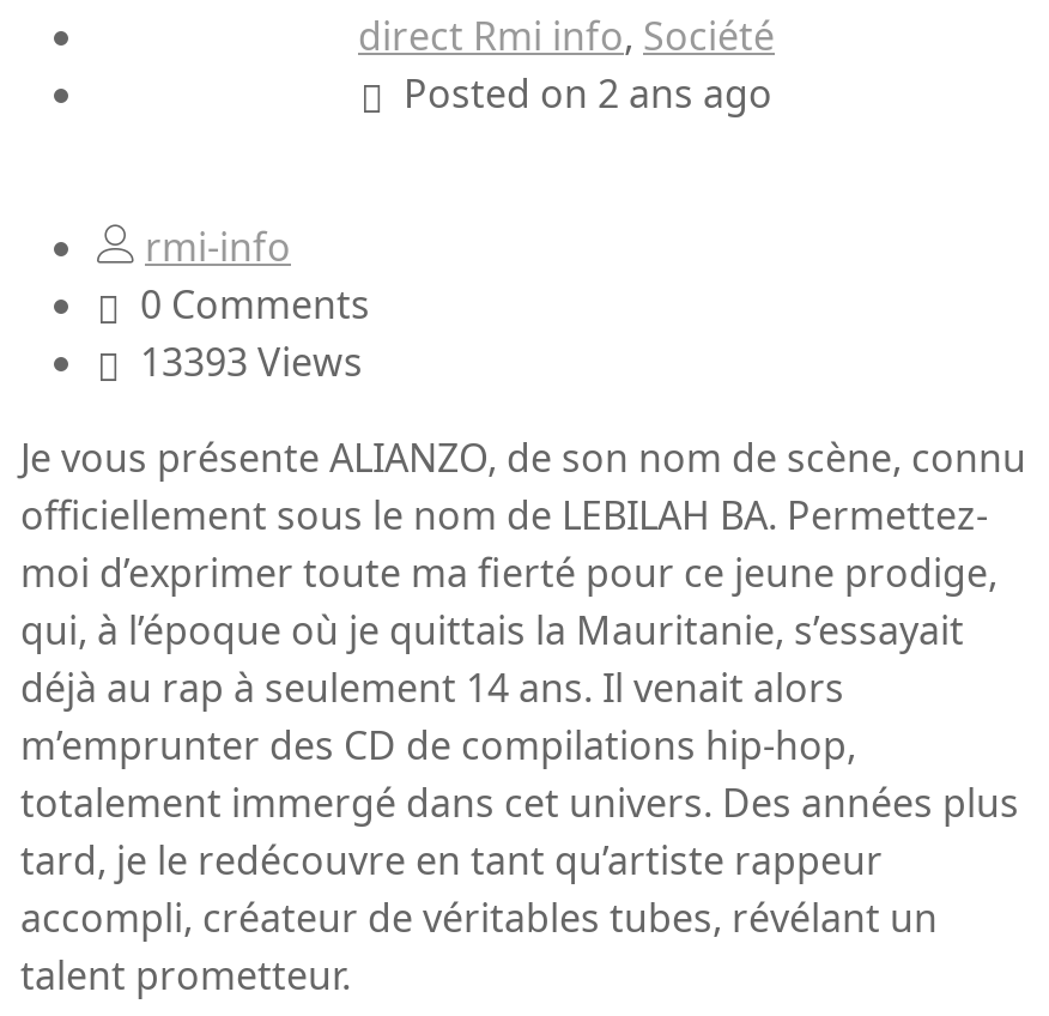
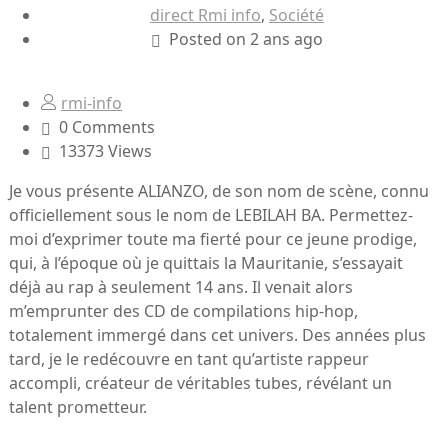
- 13393 Views
+ 13373 Views
